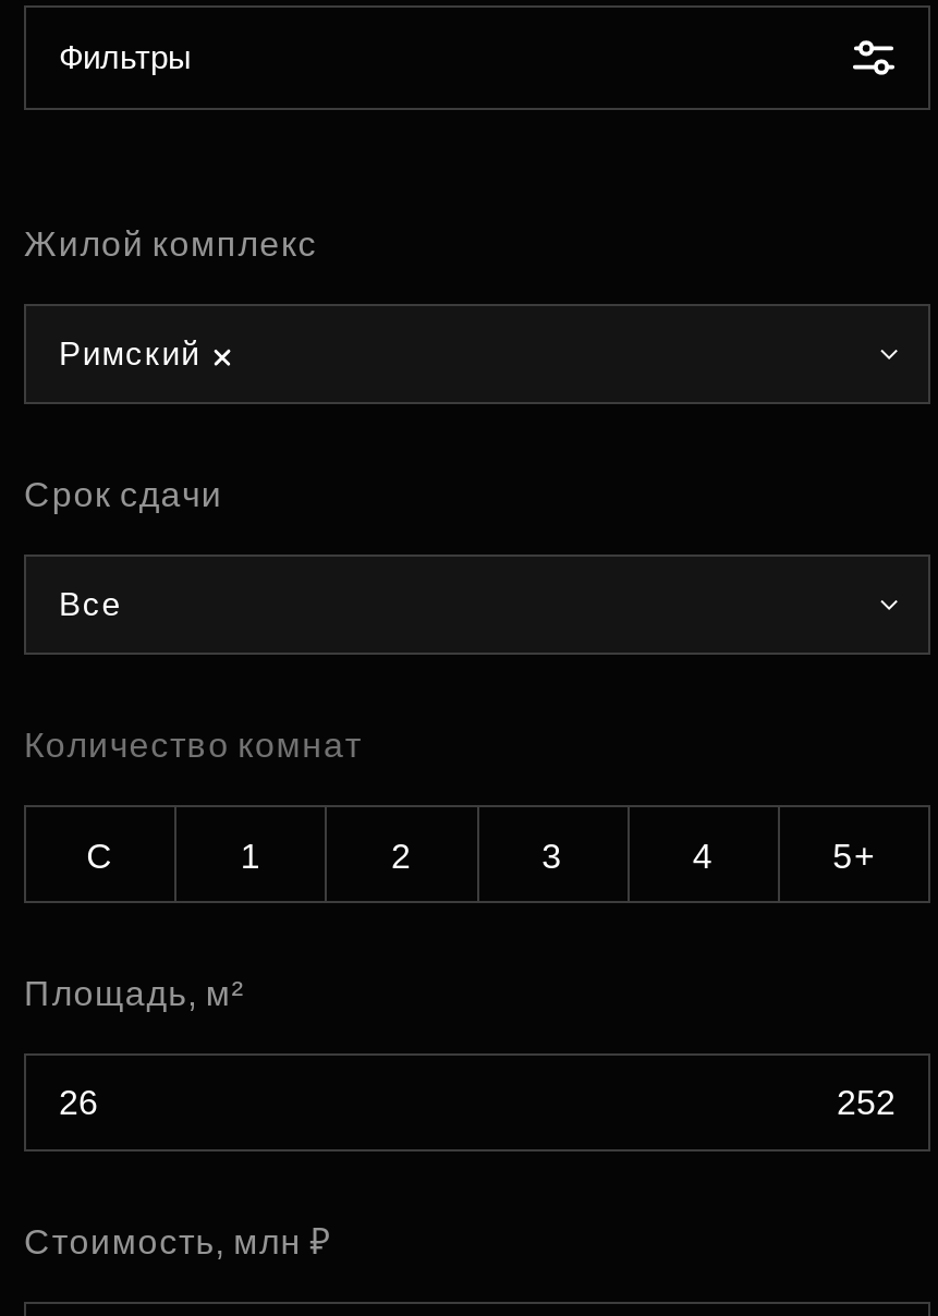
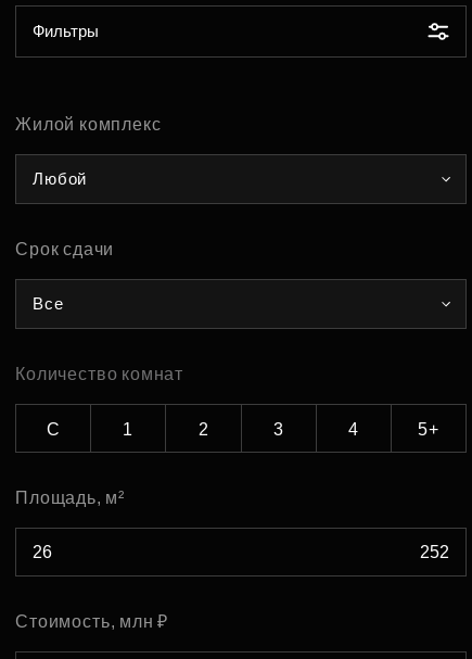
- Римский
+ Любой
